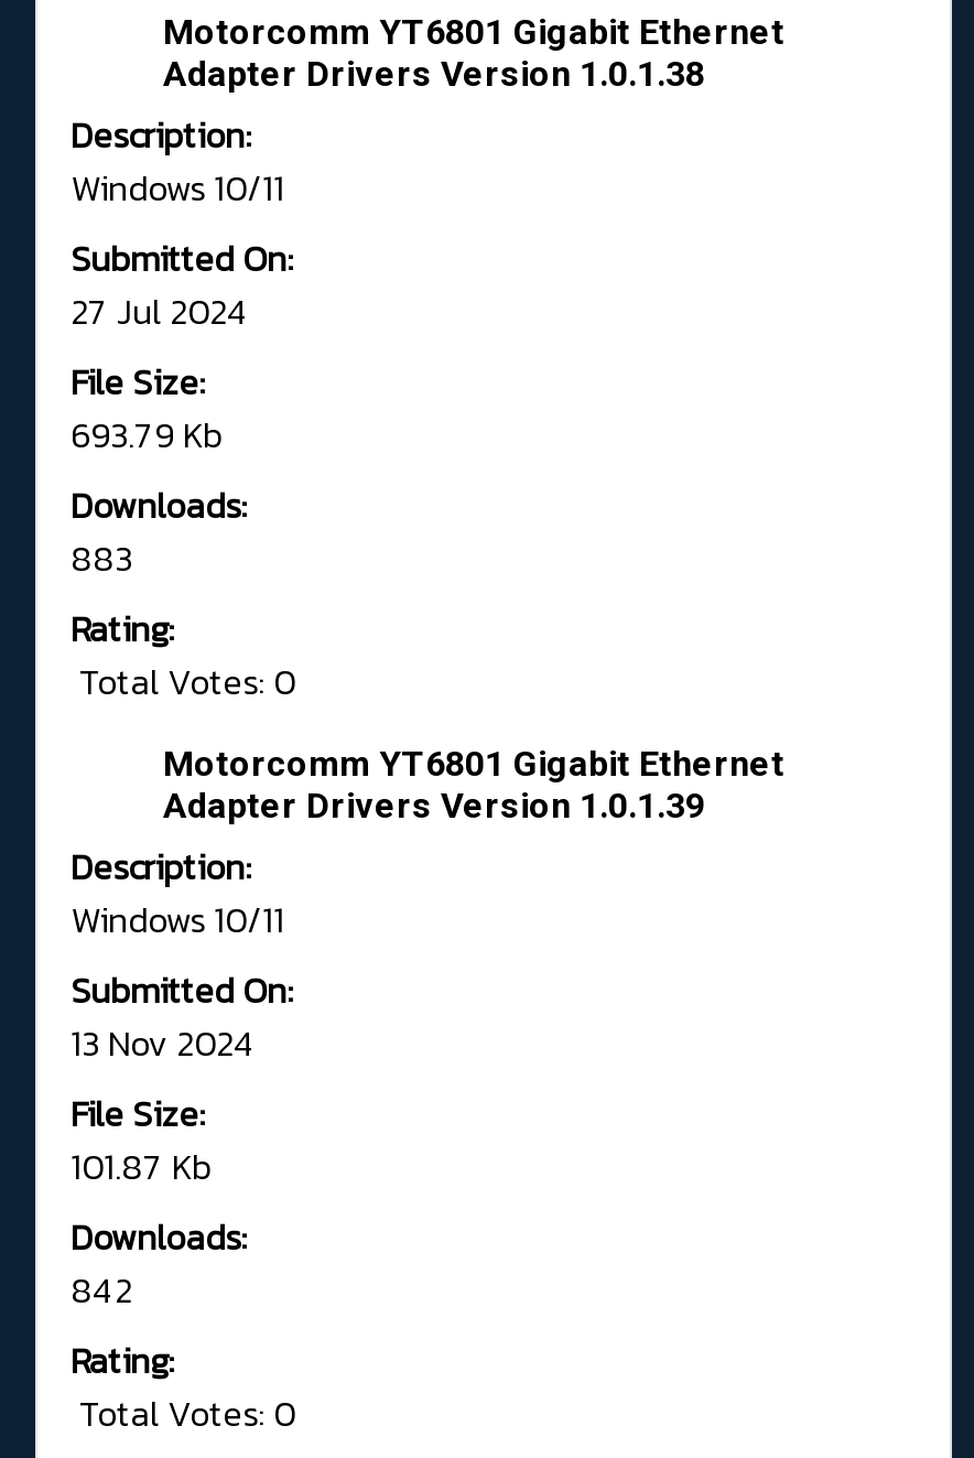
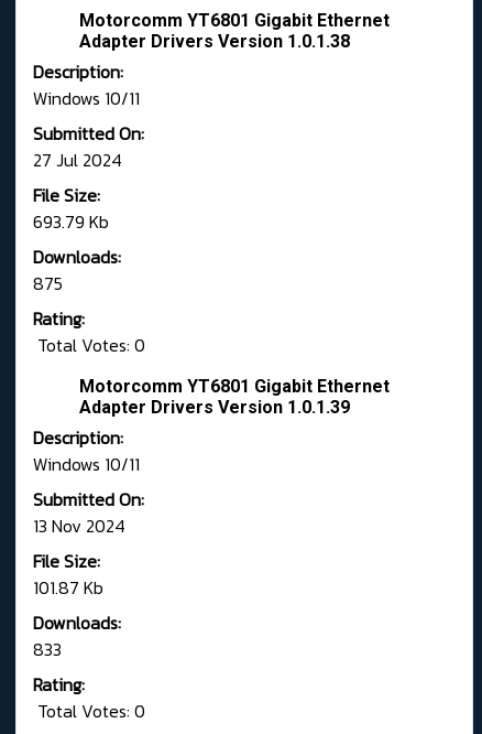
- 883
+ 875

- 842
+ 833
